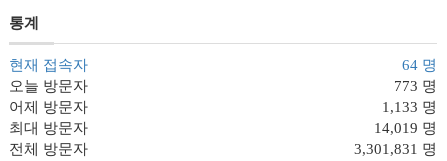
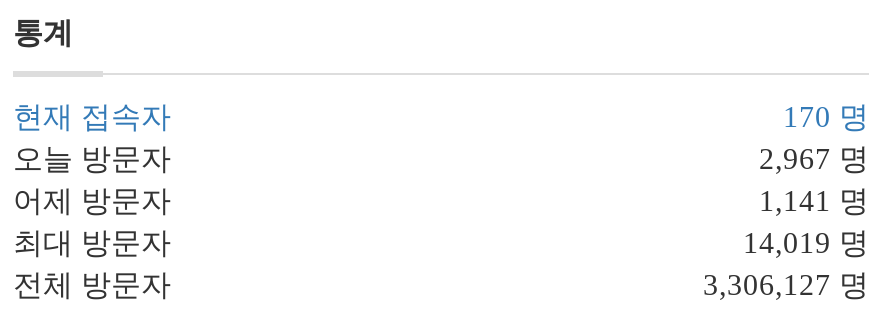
- 64 명
+ 170 명

- 773 명
+ 2,967 명

- 1,133 명
+ 1,141 명

- 3,301,831 명
+ 3,306,127 명
